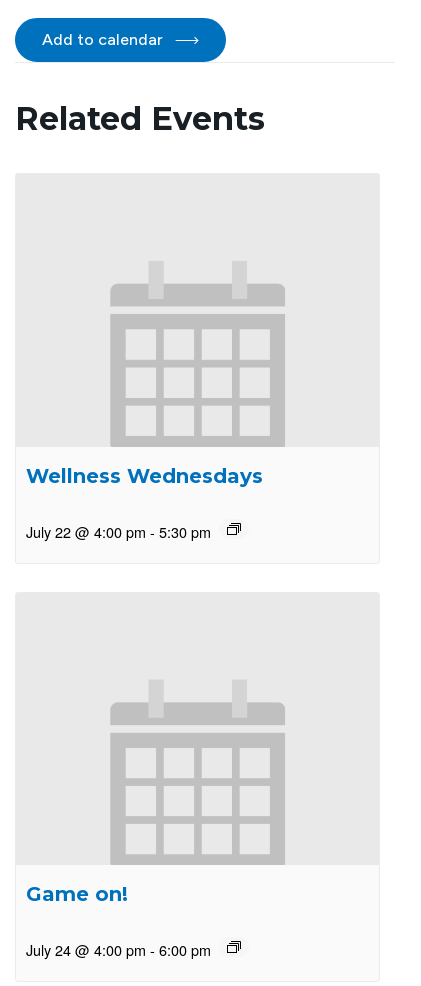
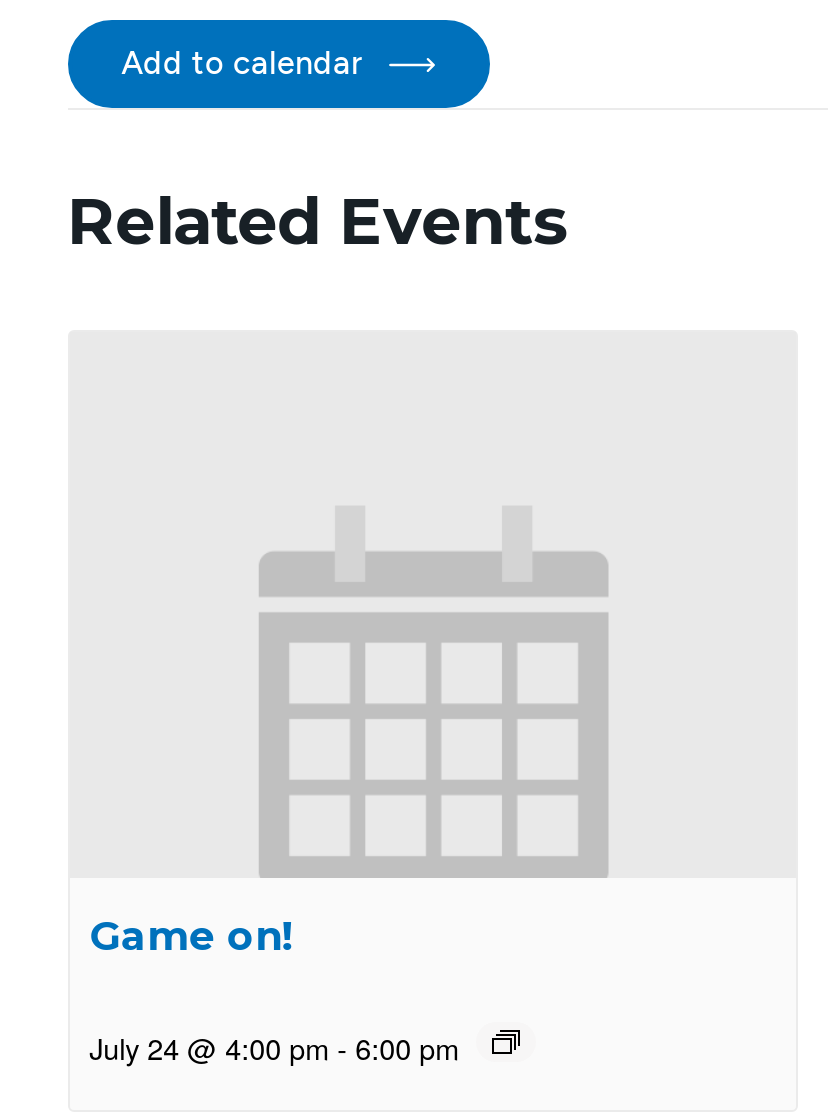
- Wellness Wednesdays
- July 22 @ 4:00 pm - 5:30 pm
